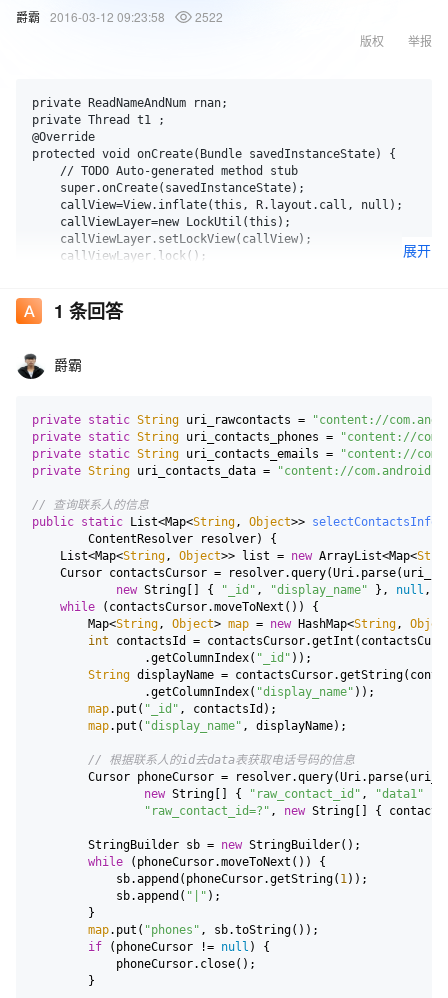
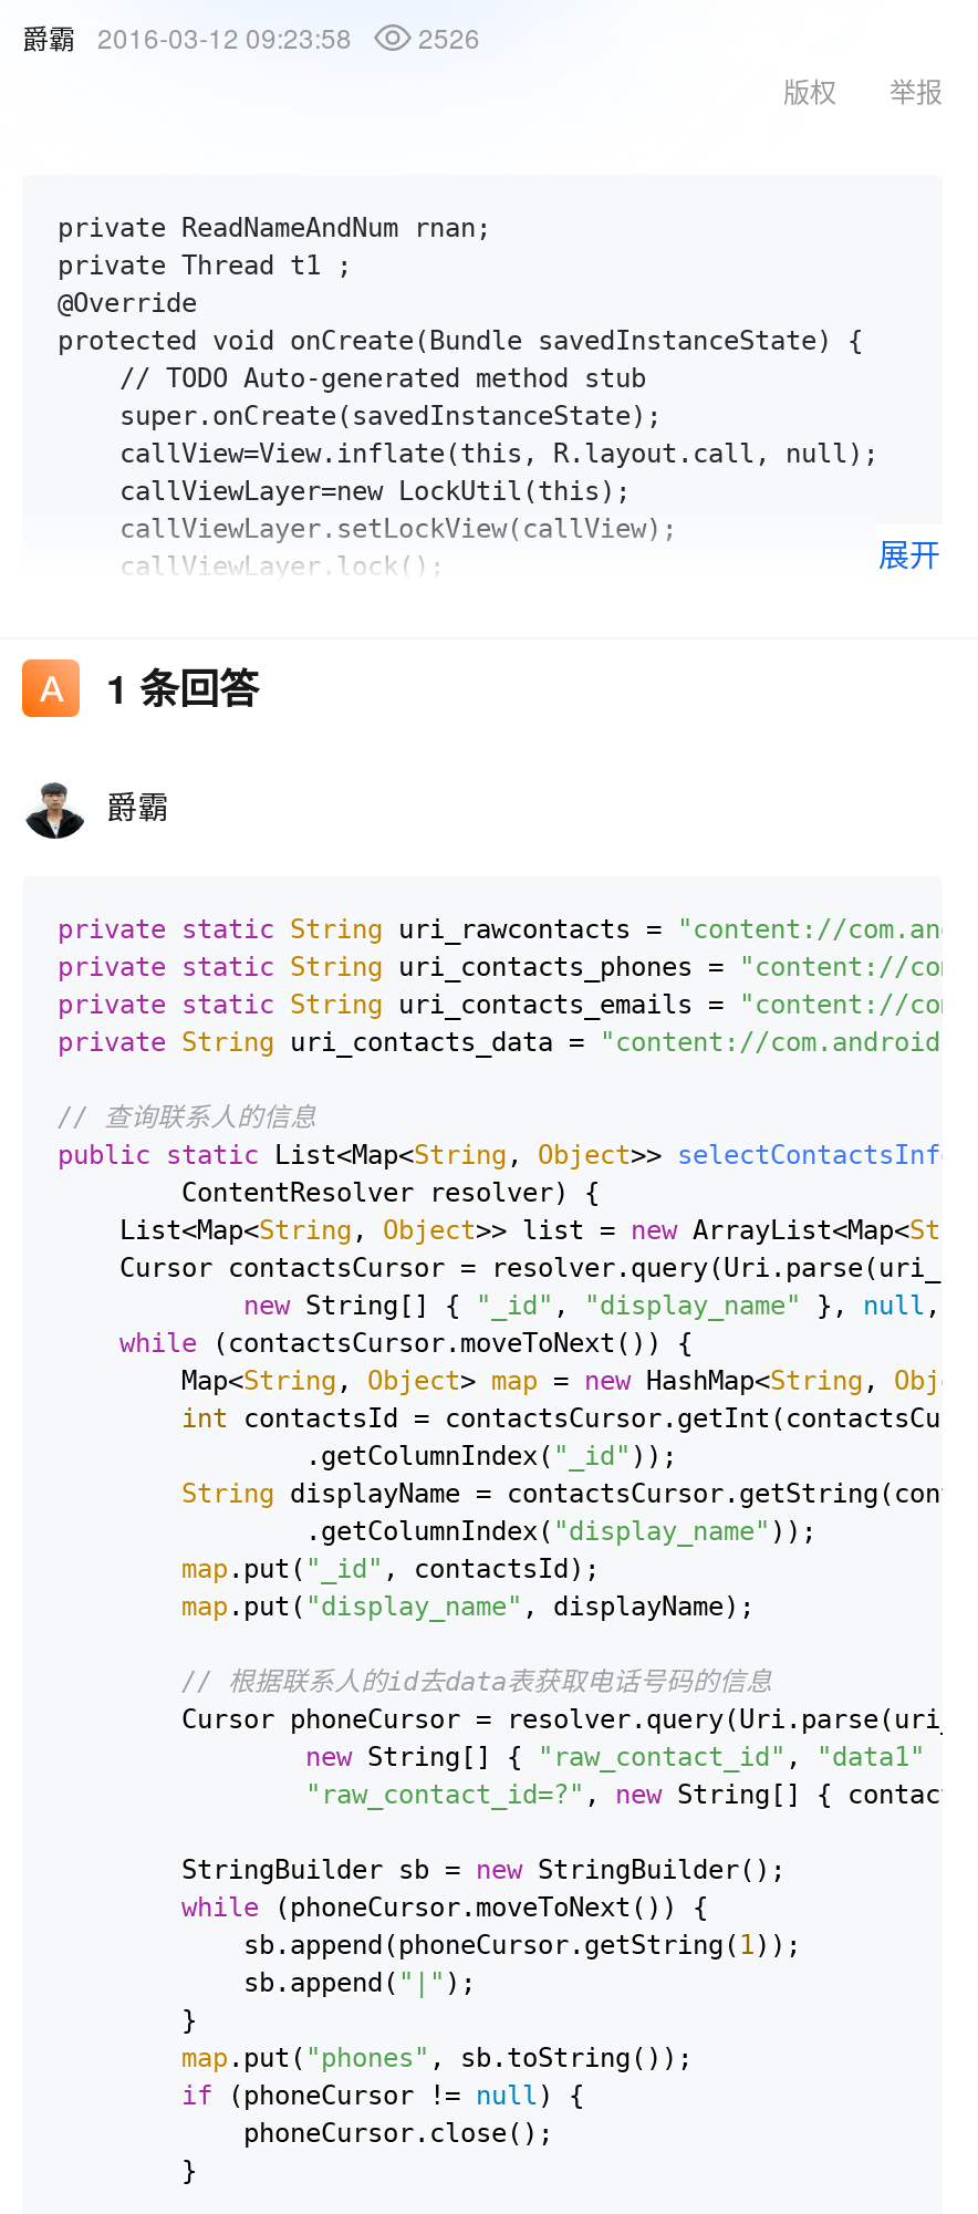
- 爵霸 2016-03-12 09:23:58 2522
+ 爵霸 2016-03-12 09:23:58 2526
